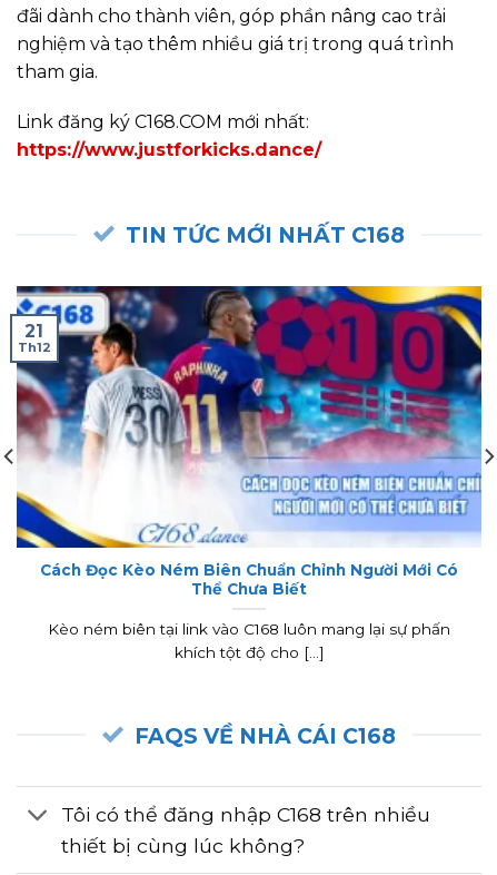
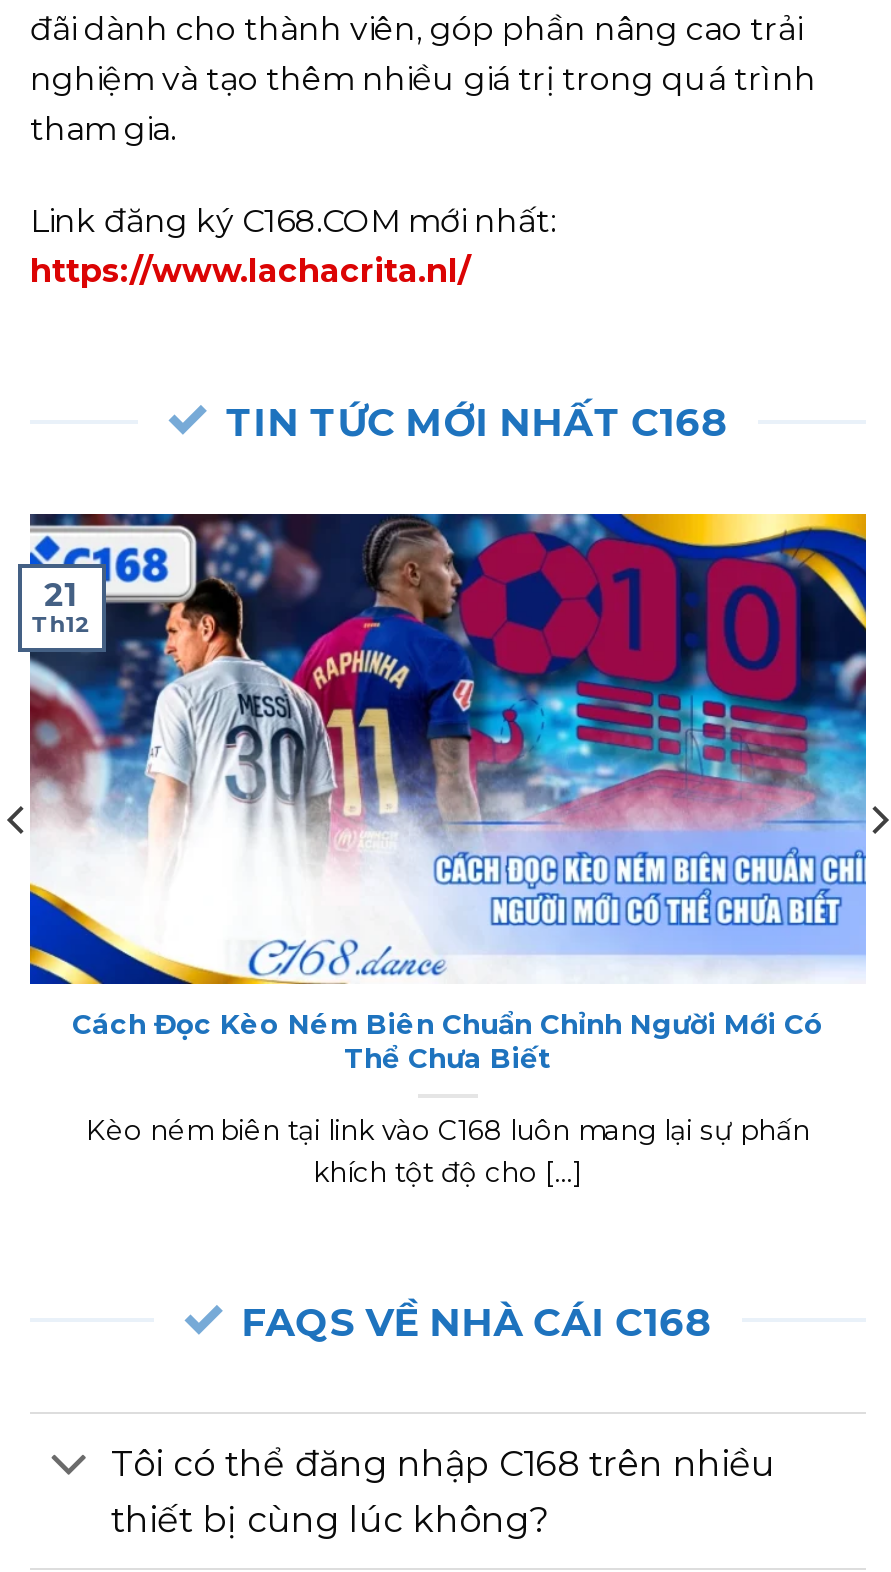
- https://www.justforkicks.dance/
+ https://www.lachacrita.nl/
